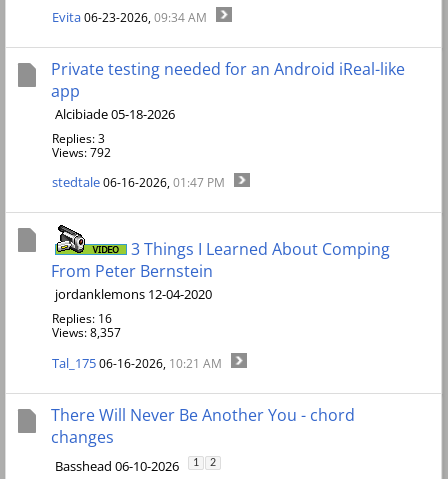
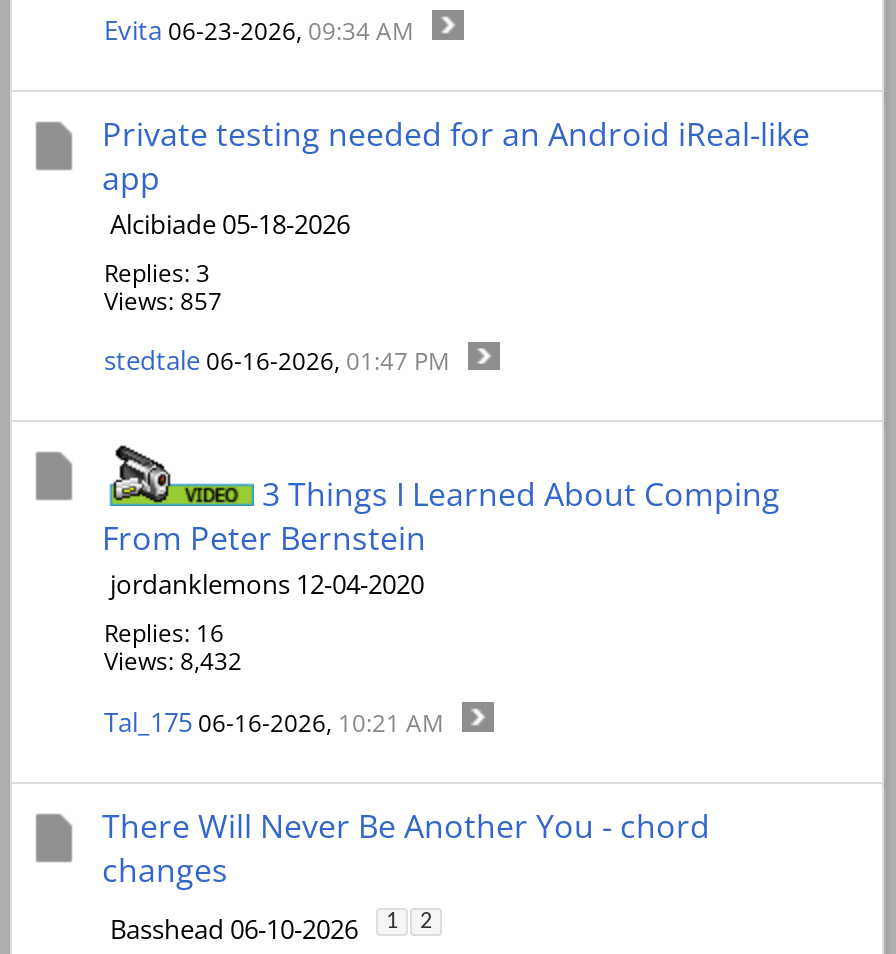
- Views: 792
+ Views: 857

- Views: 8,357
+ Views: 8,432
